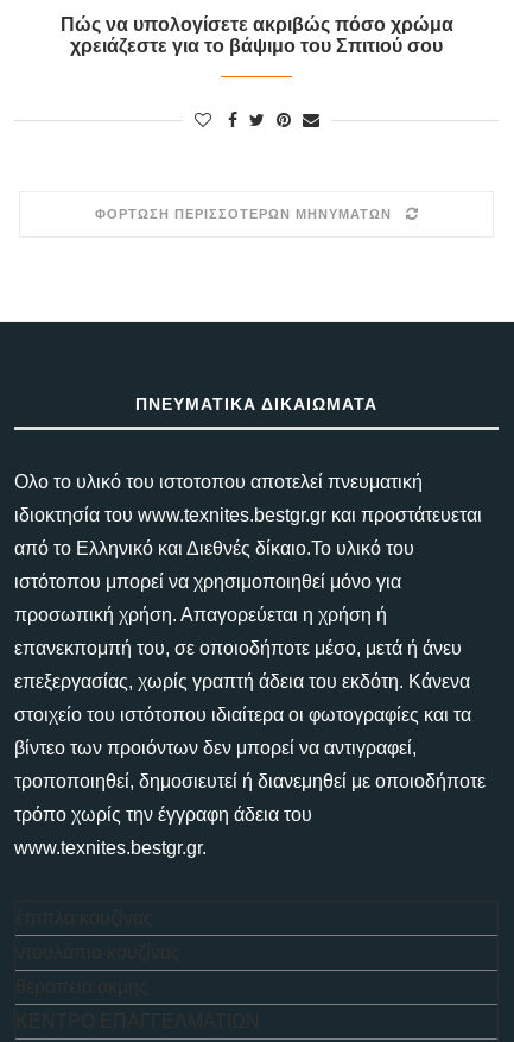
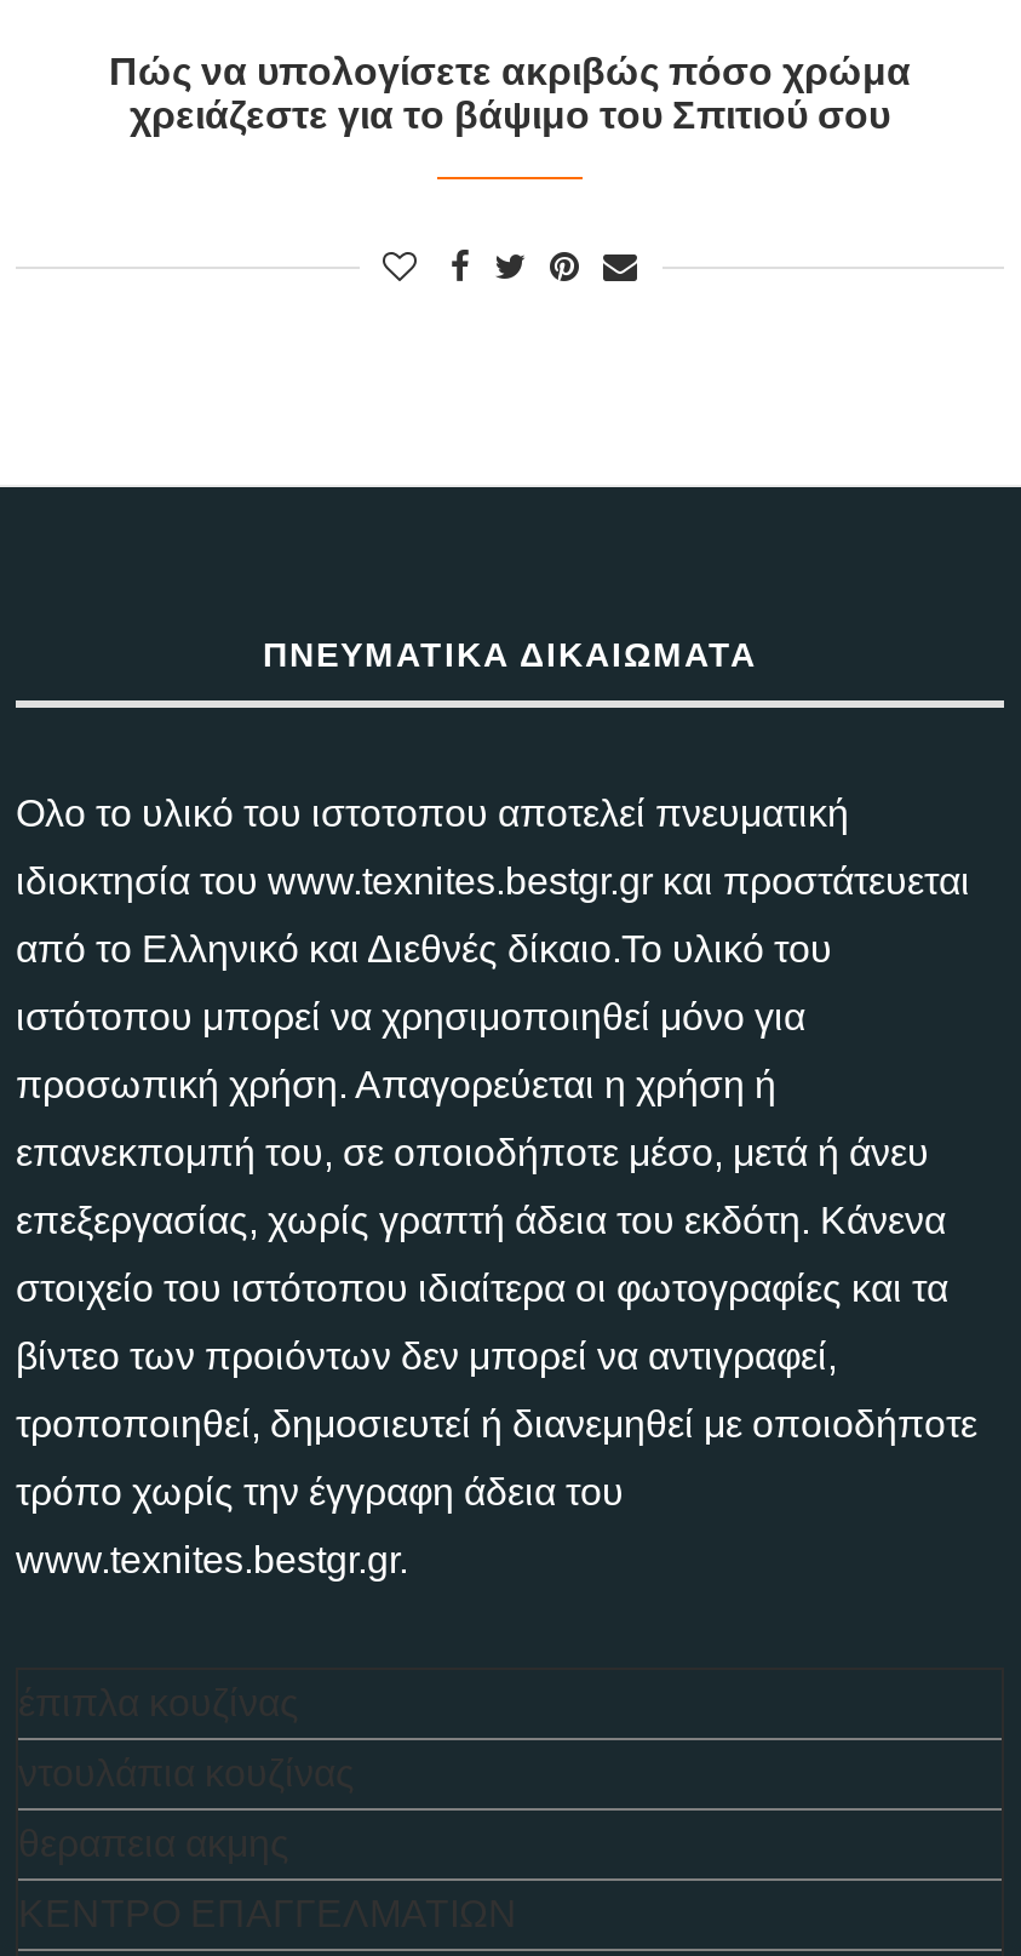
- ΦΌΡΤΩΣΗ ΠΕΡΙΣΣΌΤΕΡΩΝ ΜΗΝΥΜΆΤΩΝ
